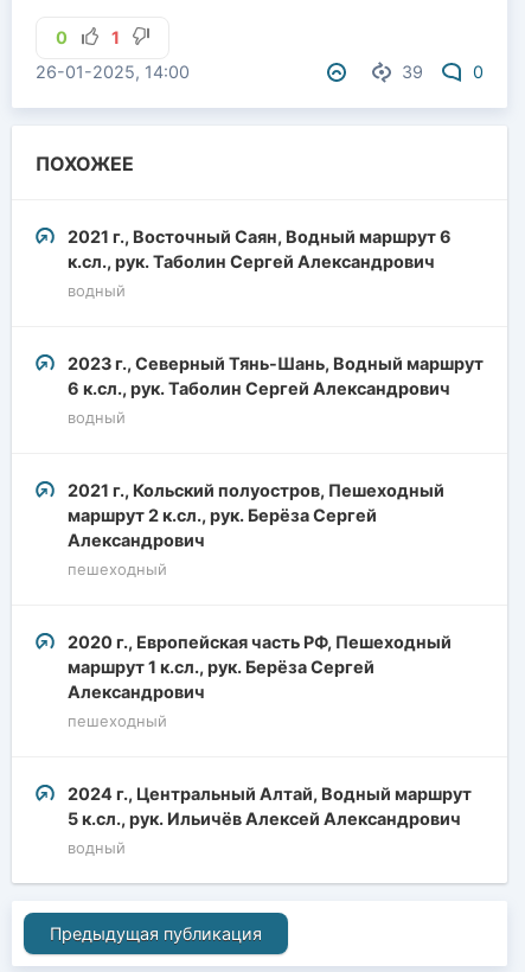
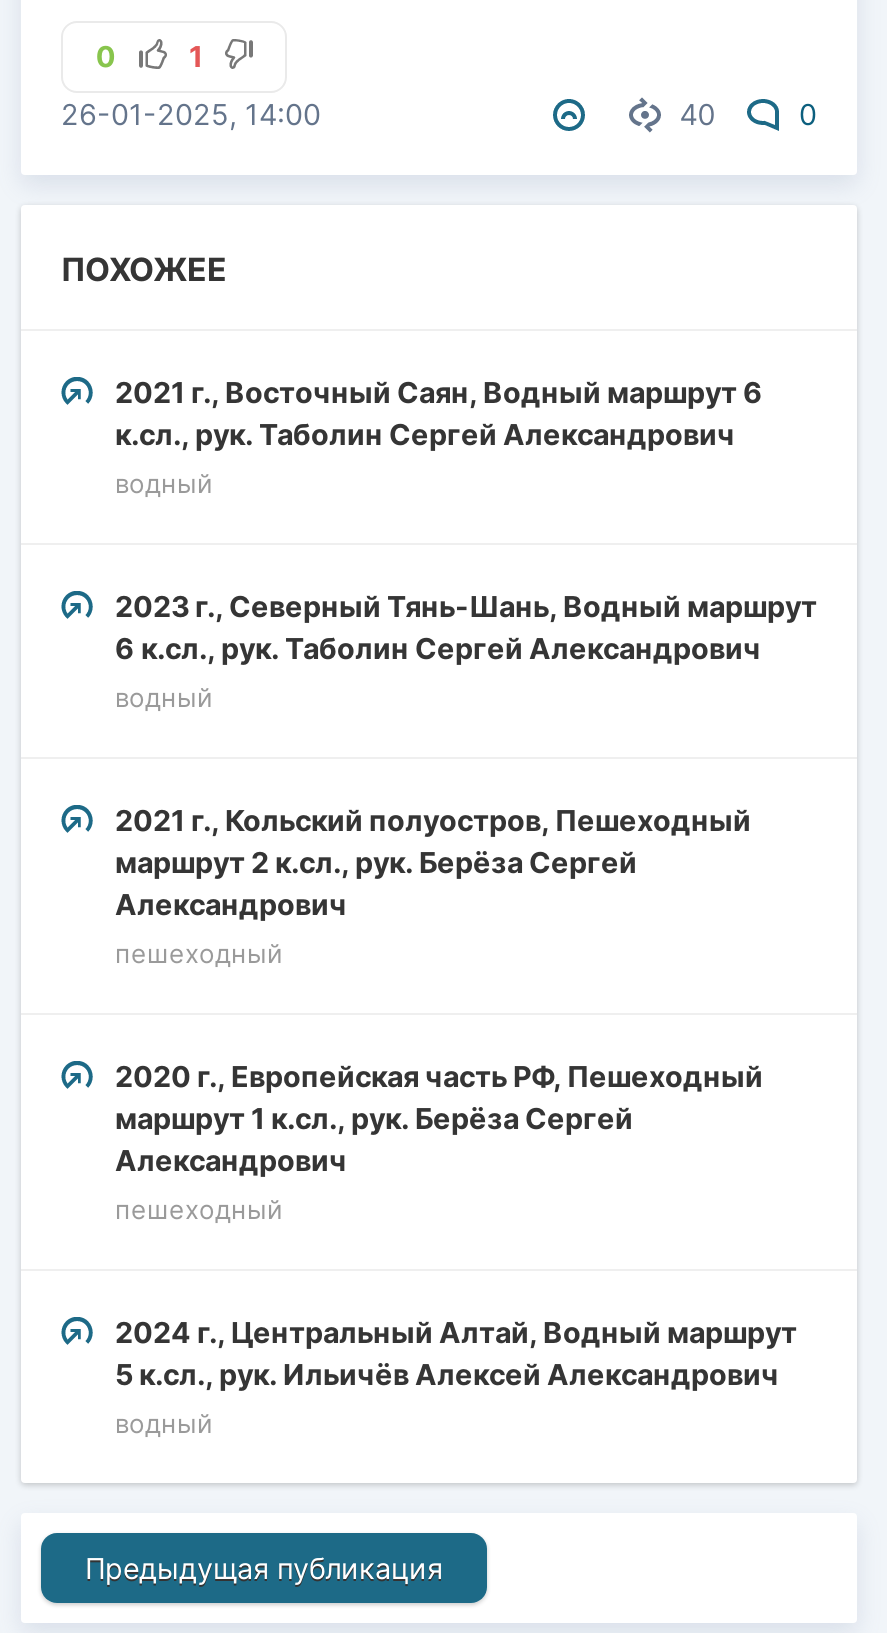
- 39
+ 40
